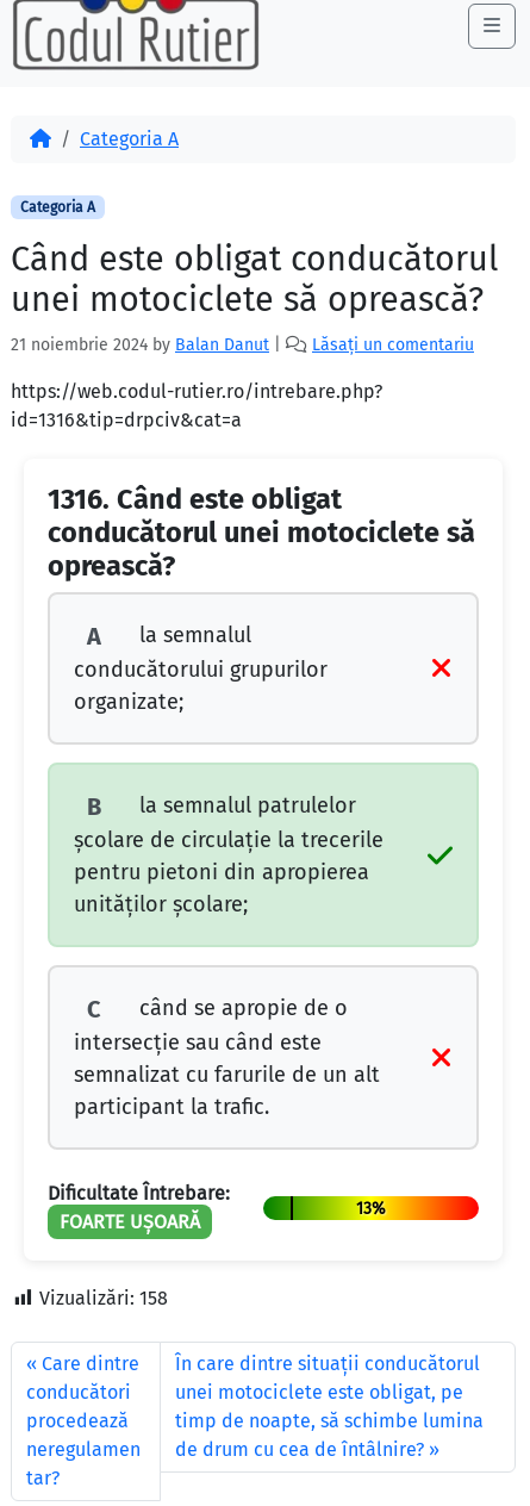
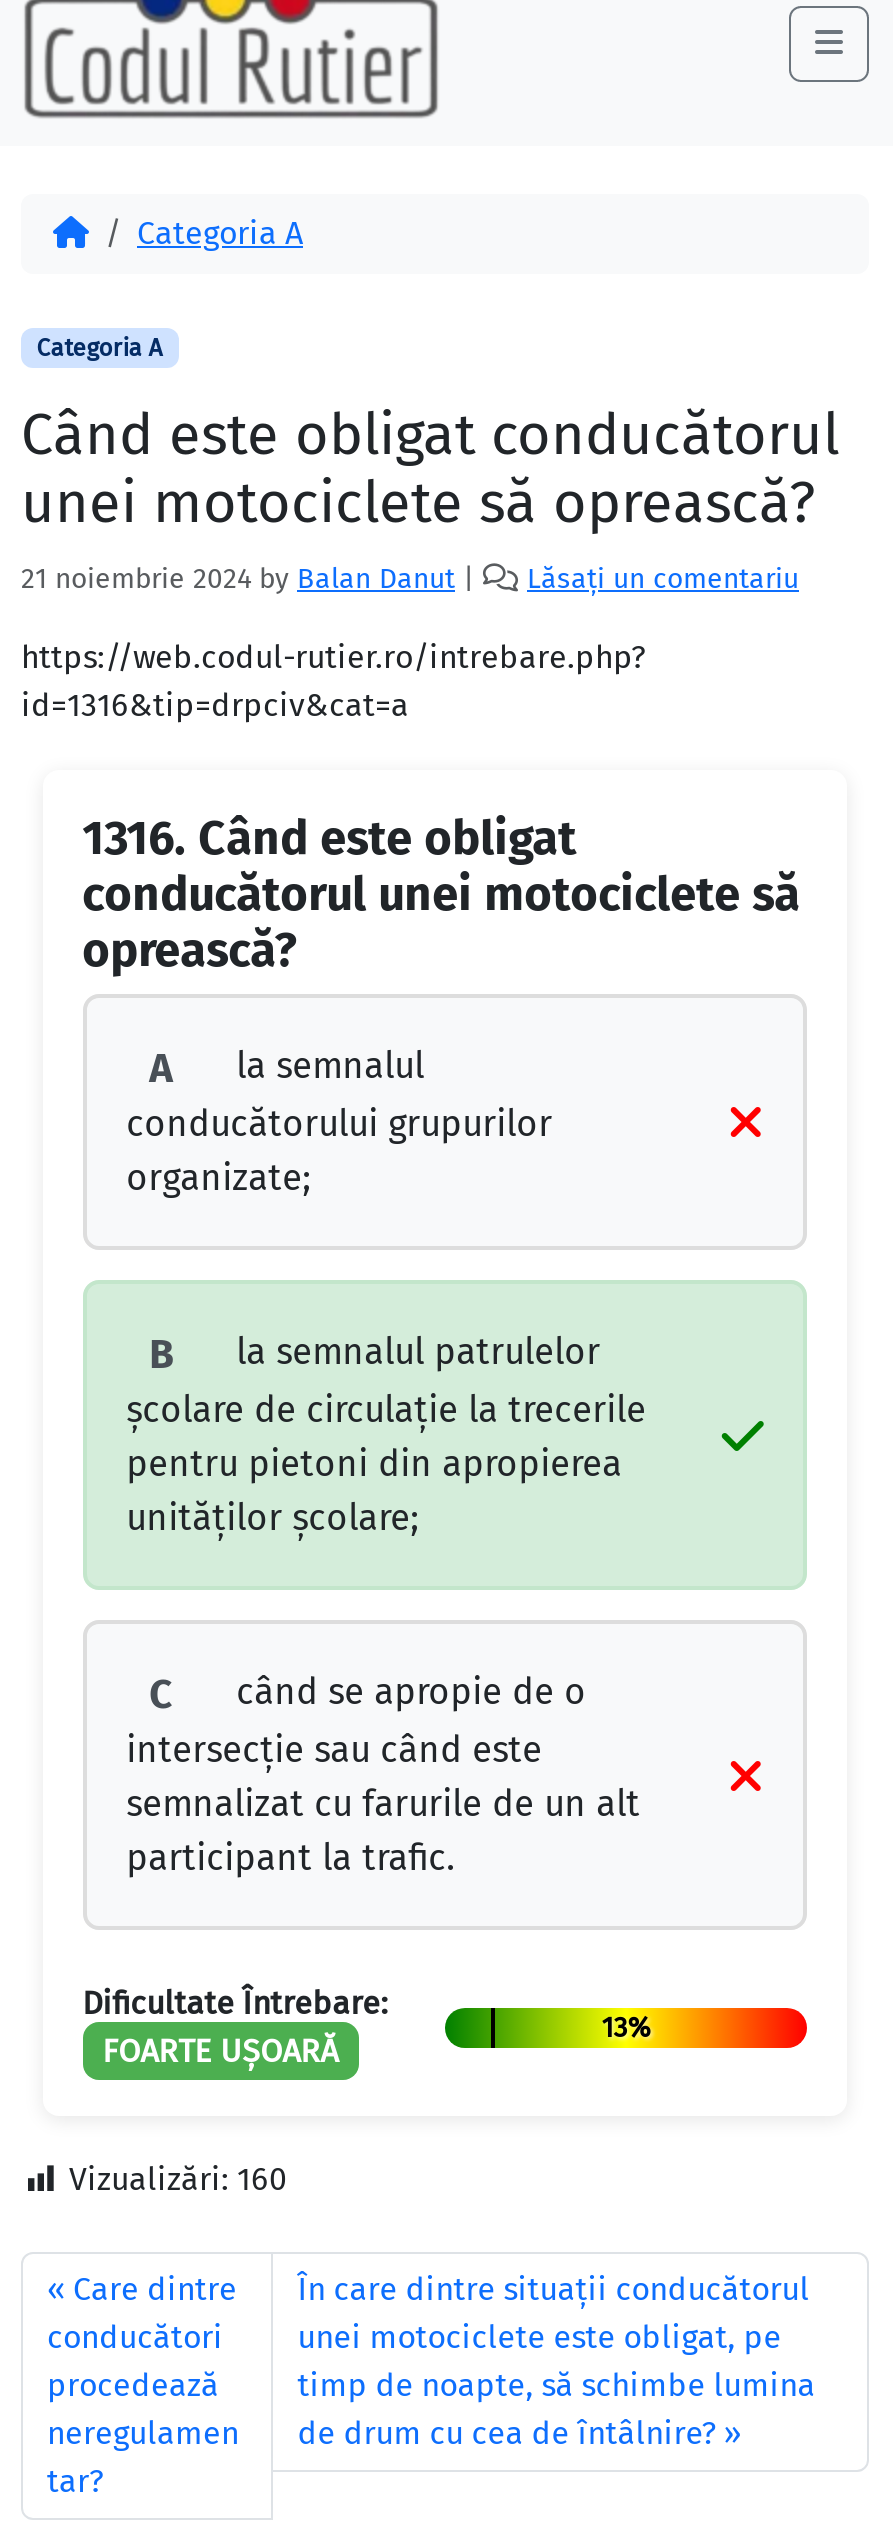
- Vizualizări: 158
+ Vizualizări: 160
